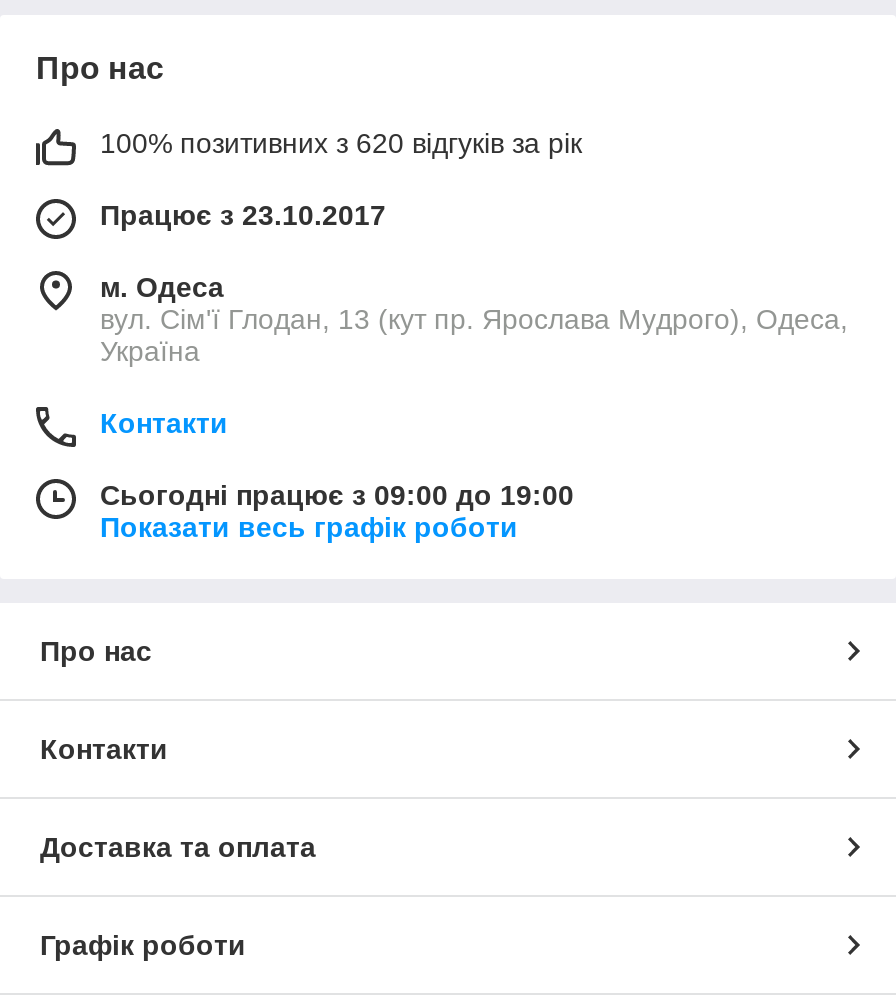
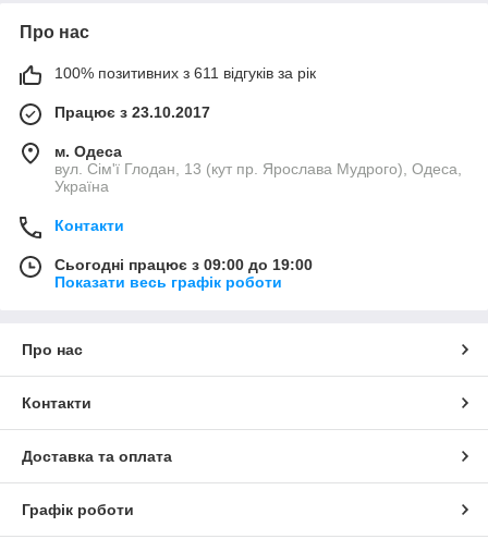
- 100% позитивних з 620 відгуків за рік
+ 100% позитивних з 611 відгуків за рік
